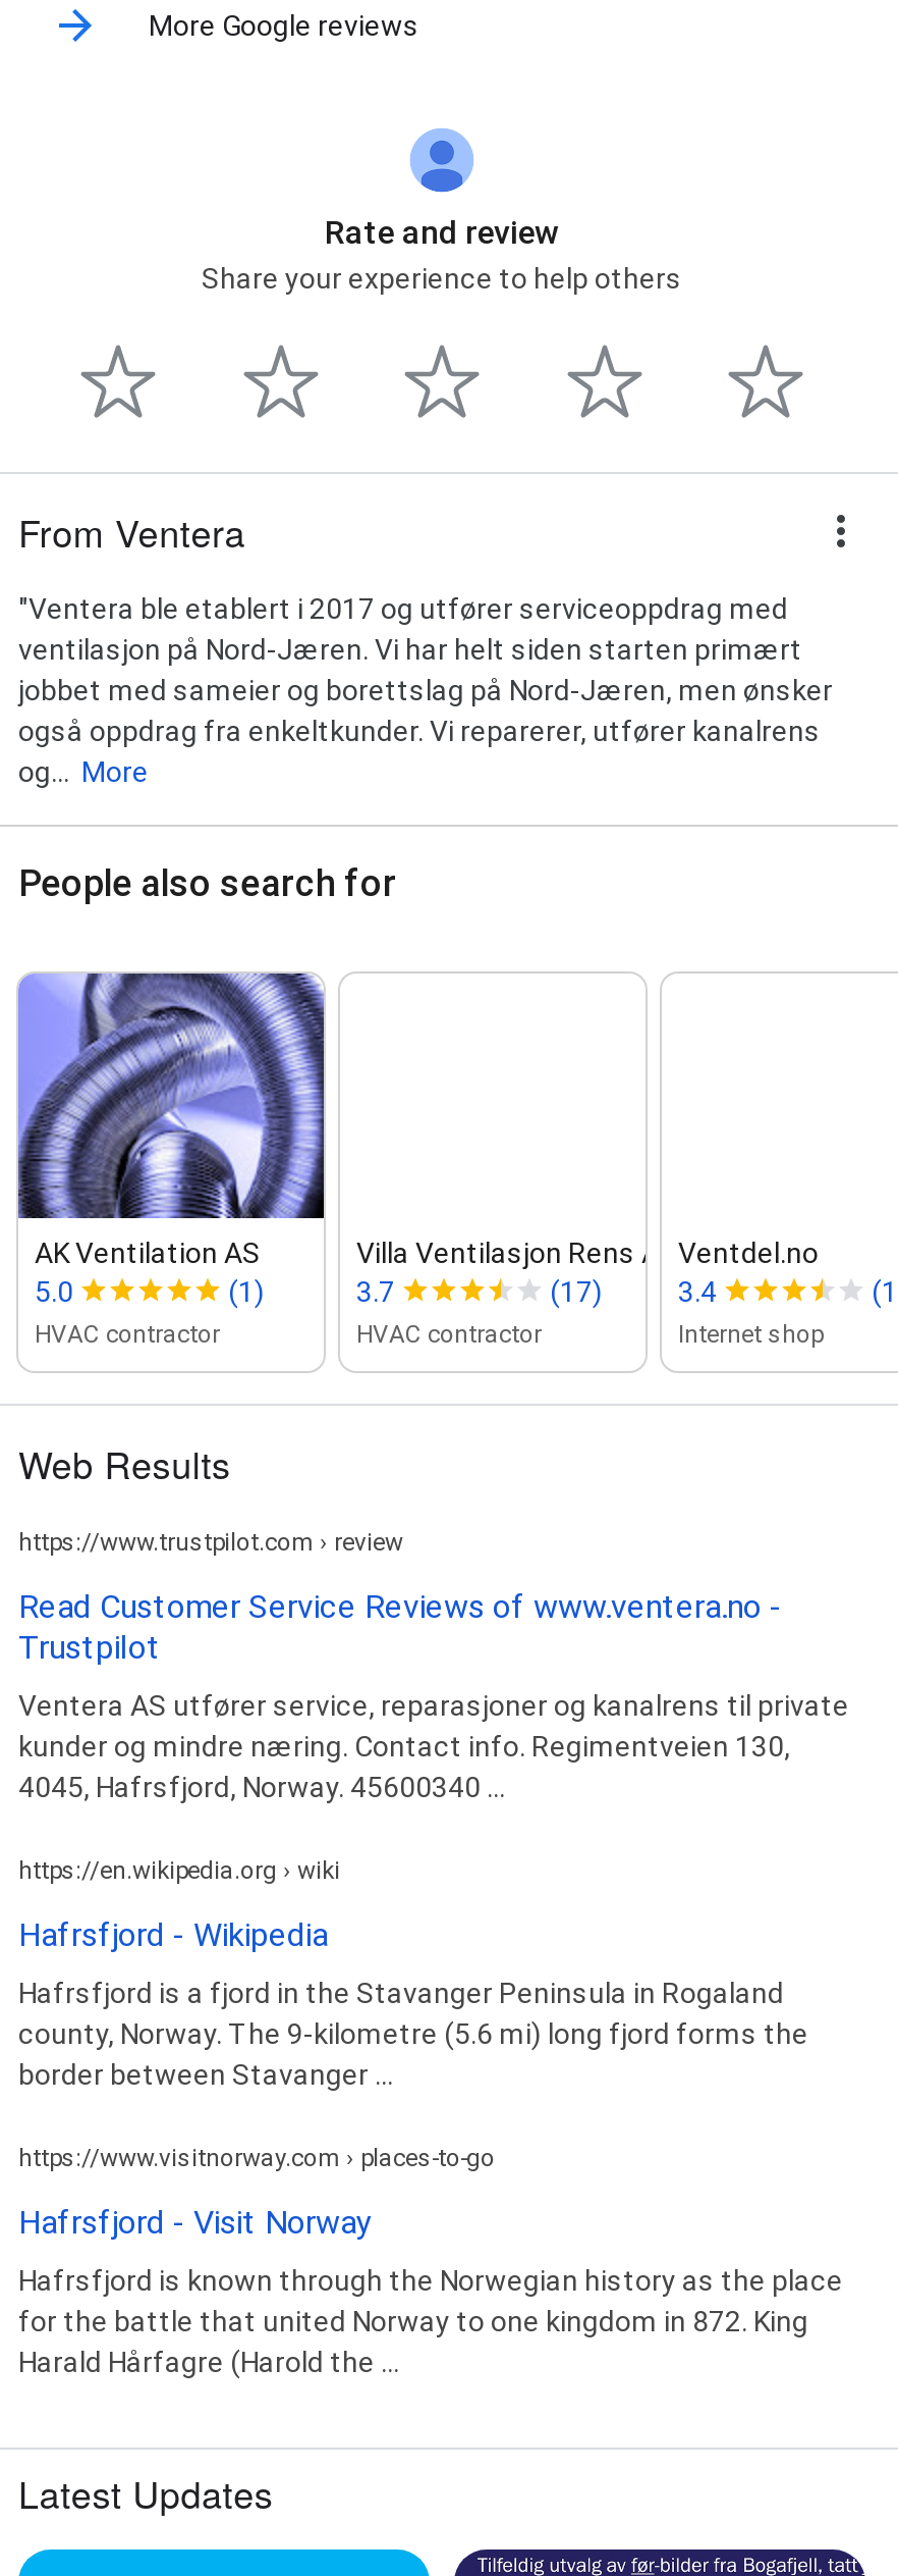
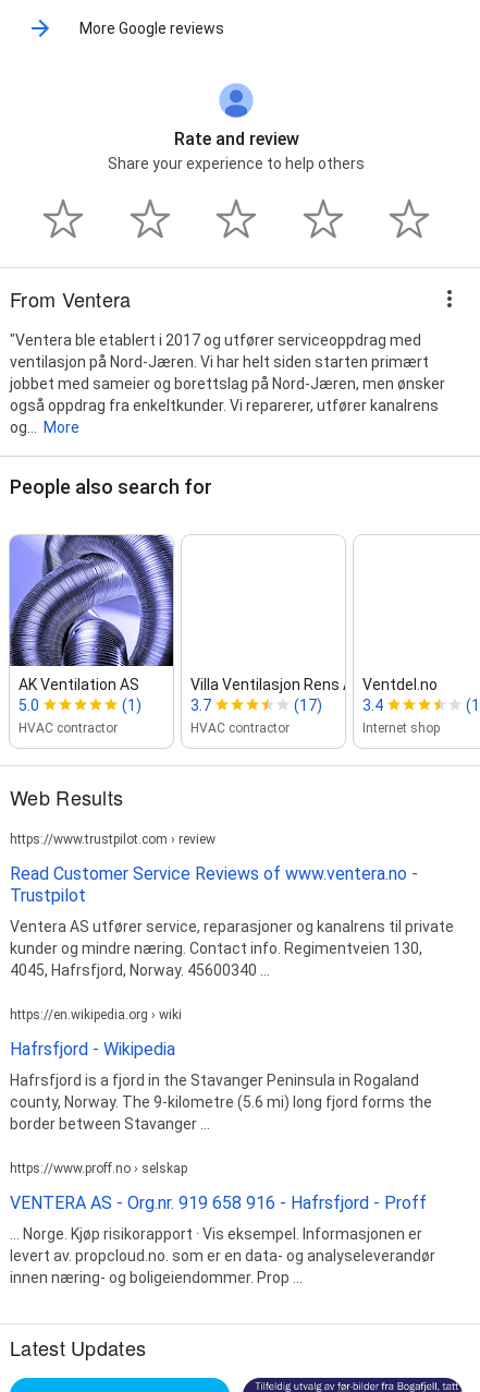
- https://www.visitnorway.com › places-to-go
+ https://www.proff.no › selskap

- Hafrsfjord - Visit Norway
+ VENTERA AS - Org.nr. 919 658 916 - Hafrsfjord - Proff

- Hafrsfjord is known through the Norwegian history as the place
- for the battle that united Norway to one kingdom in 872. King
- Harald Hårfagre (Harold the ...
+ ... Norge. Kjøp risikorapport · Vis eksempel. Informasjonen er
+ levert av. propcloud.no. som er en data- og analyseleverandør
+ innen næring- og boligeiendommer. Prop ...
